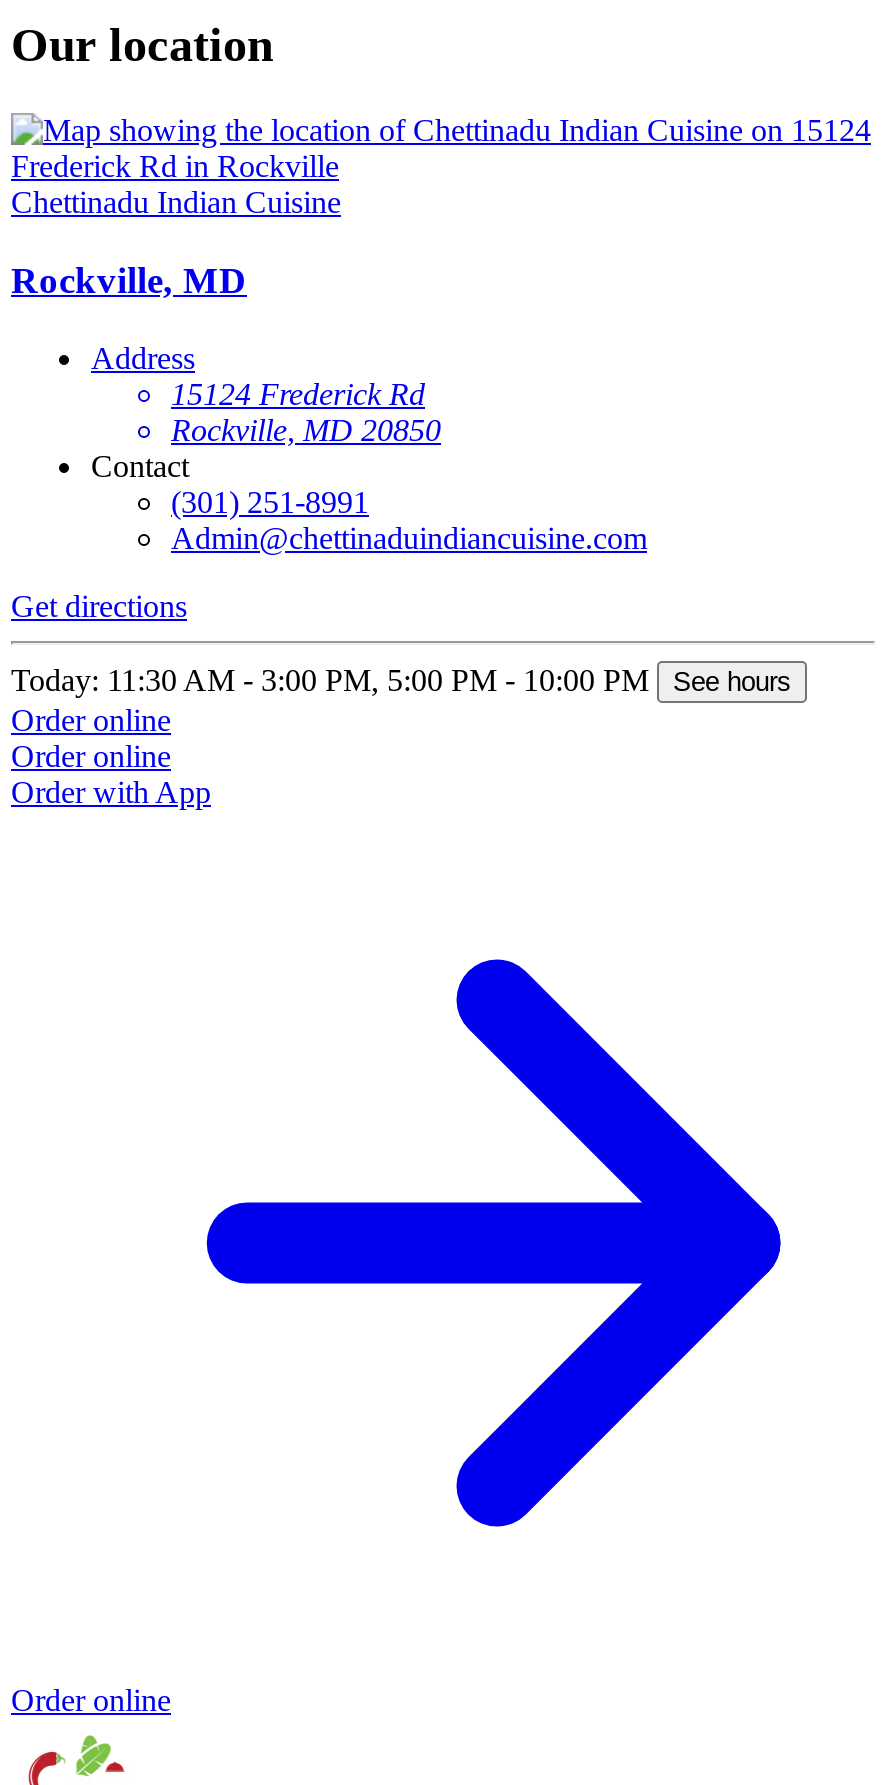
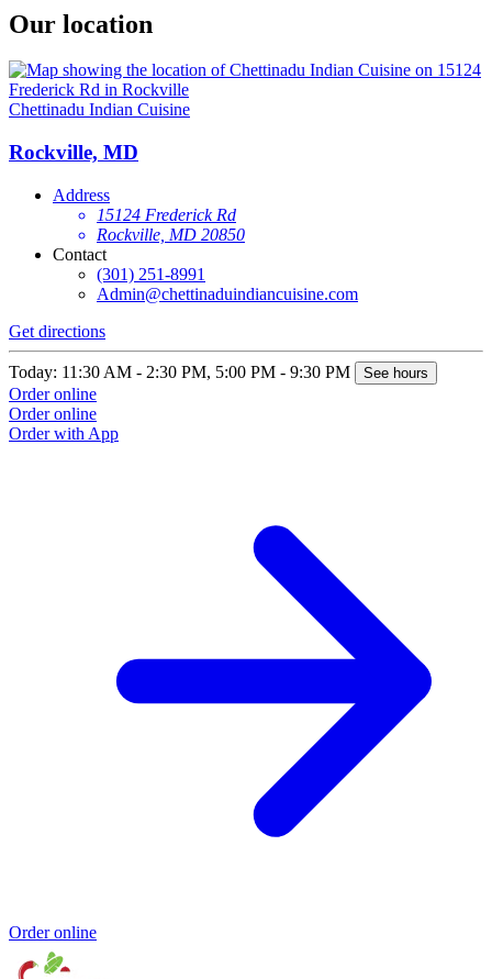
- Today: 11:30 AM - 3:00 PM, 5:00 PM - 10:00 PM
+ Today: 11:30 AM - 2:30 PM, 5:00 PM - 9:30 PM
